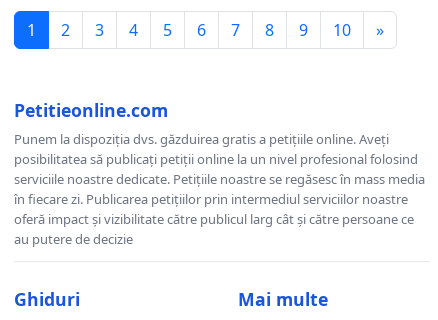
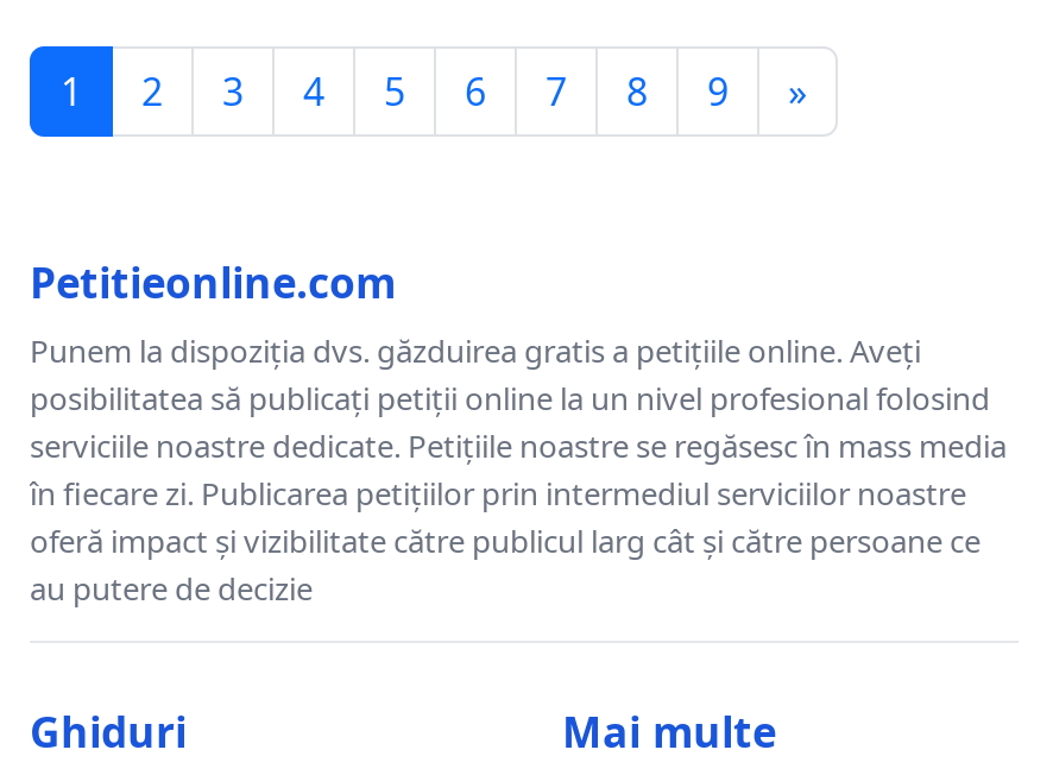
- 10
